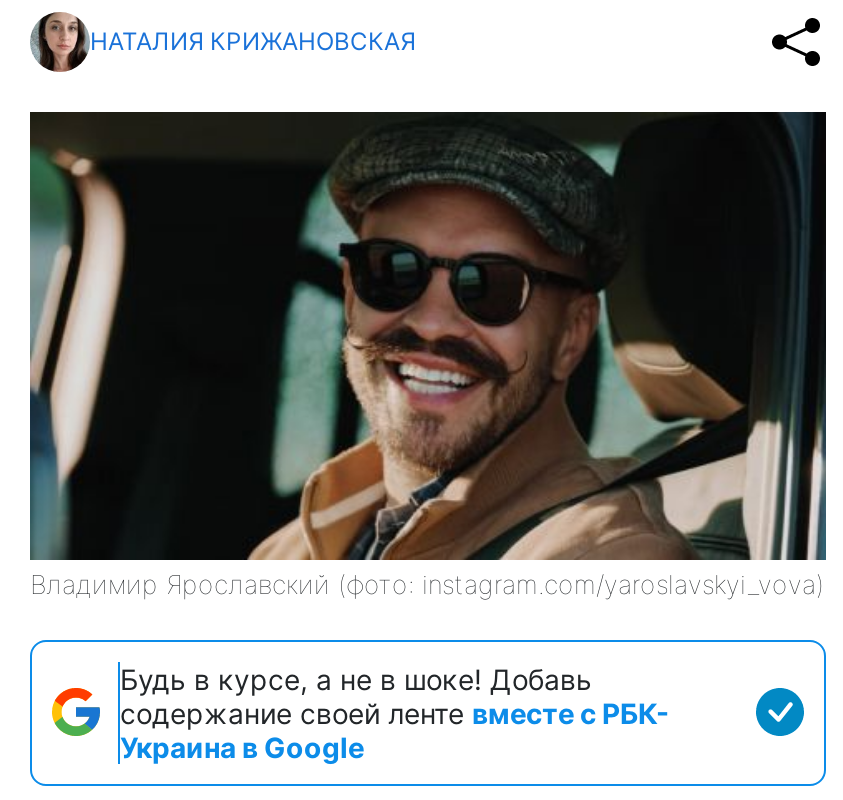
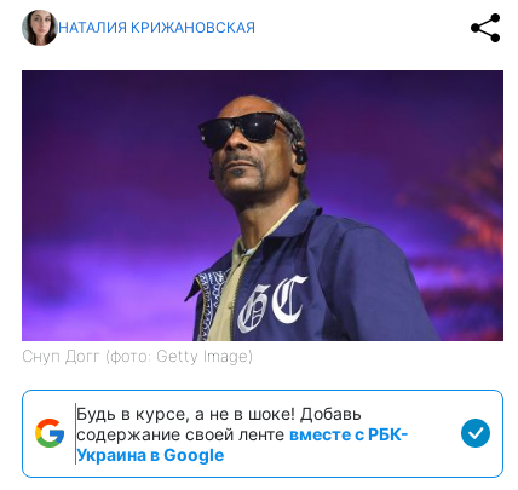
- [image]
- Владимир Ярославский (фото: instagram.com/yaroslavskyi_vova)
+ [image]
+ Снуп Догг (фото: Getty Image)
